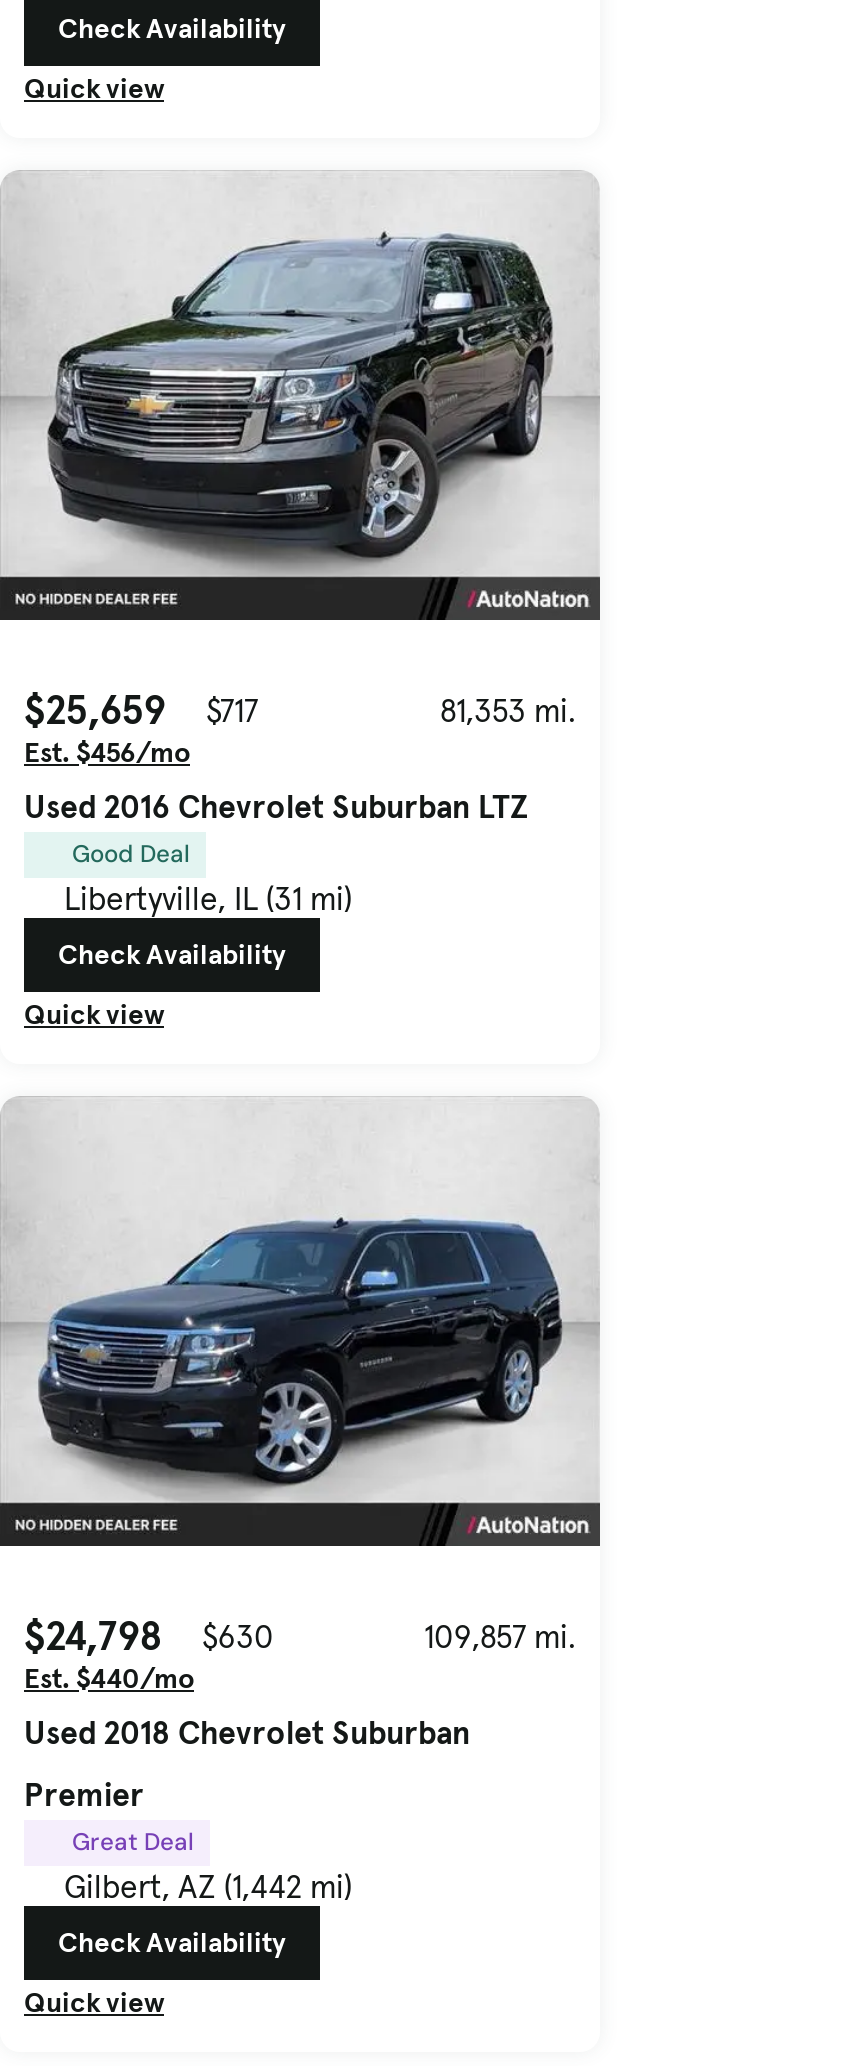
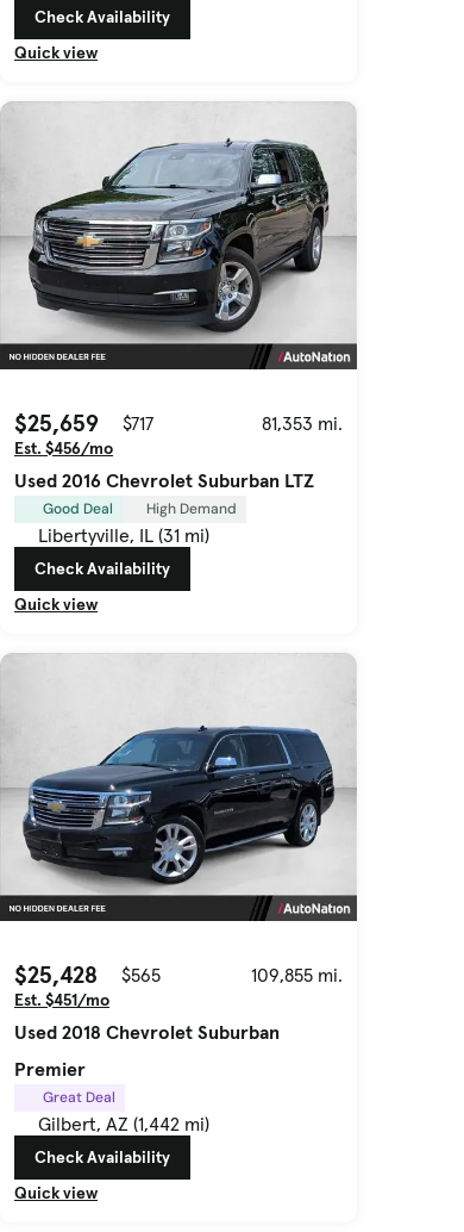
+ High Demand

- $24,798
+ $25,428

- $630
+ $565

- 109,857 mi.
+ 109,855 mi.

- Est. $440/mo
+ Est. $451/mo
